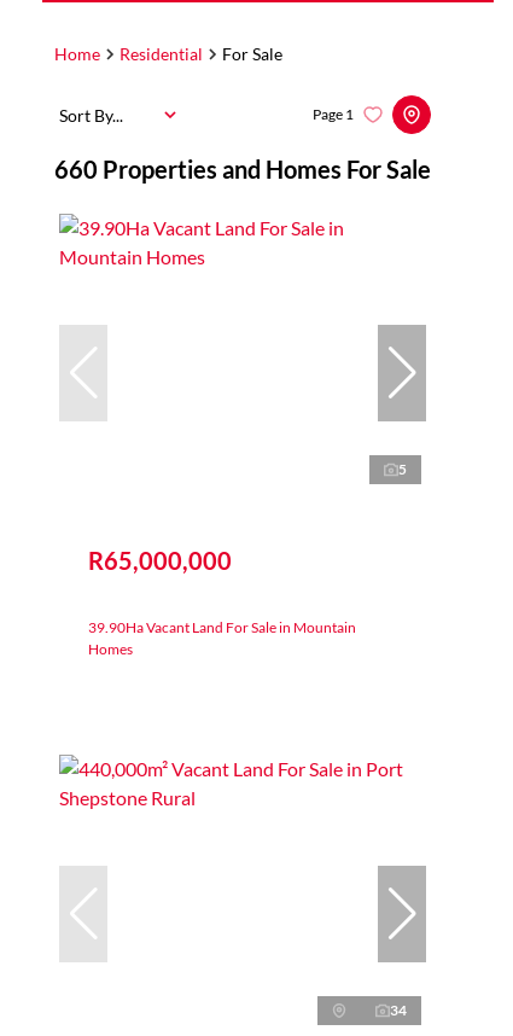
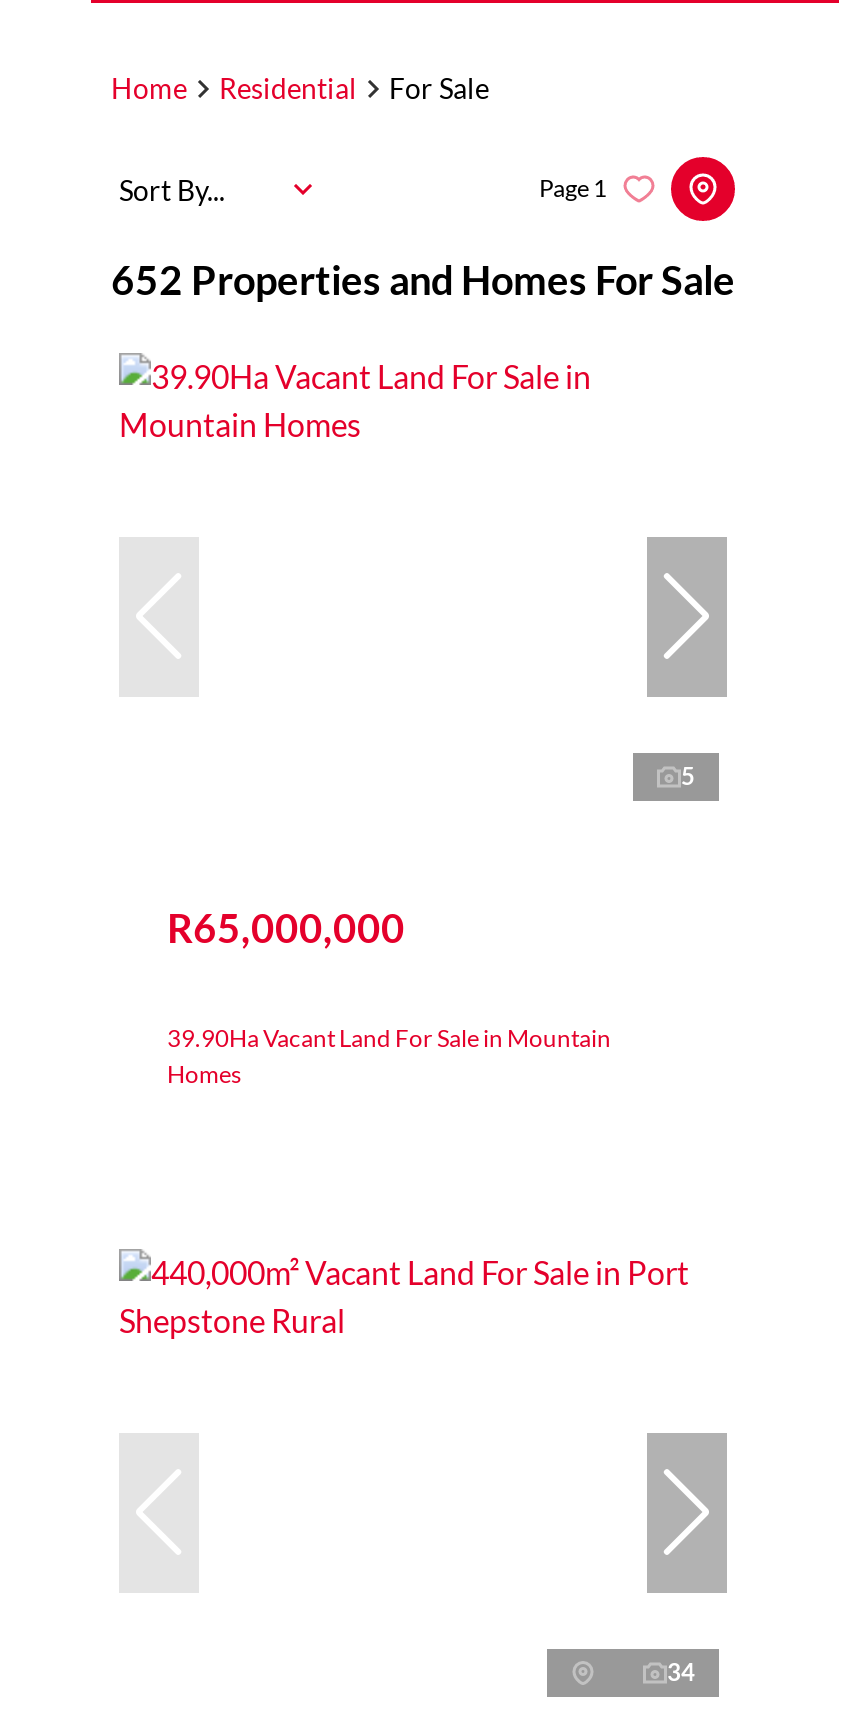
- 660 Properties and Homes For Sale
+ 652 Properties and Homes For Sale
